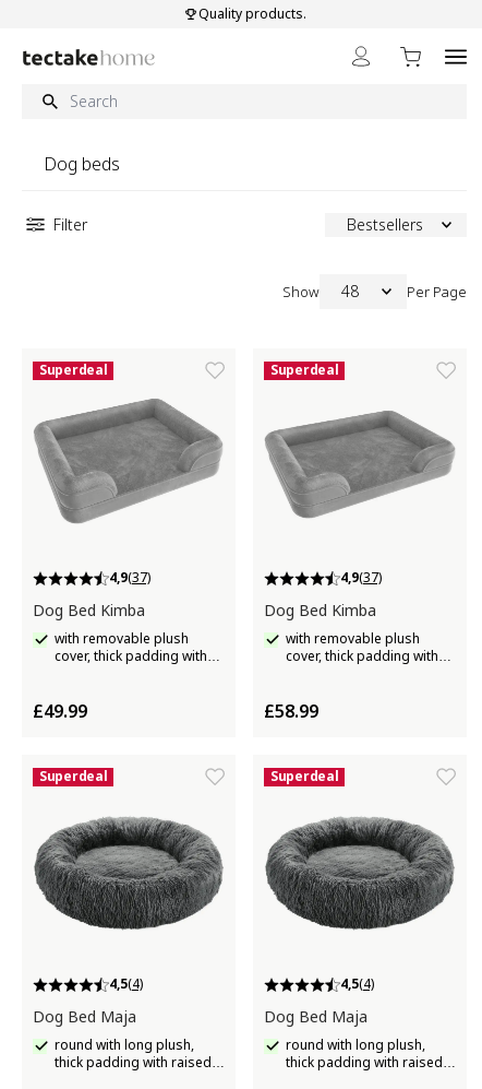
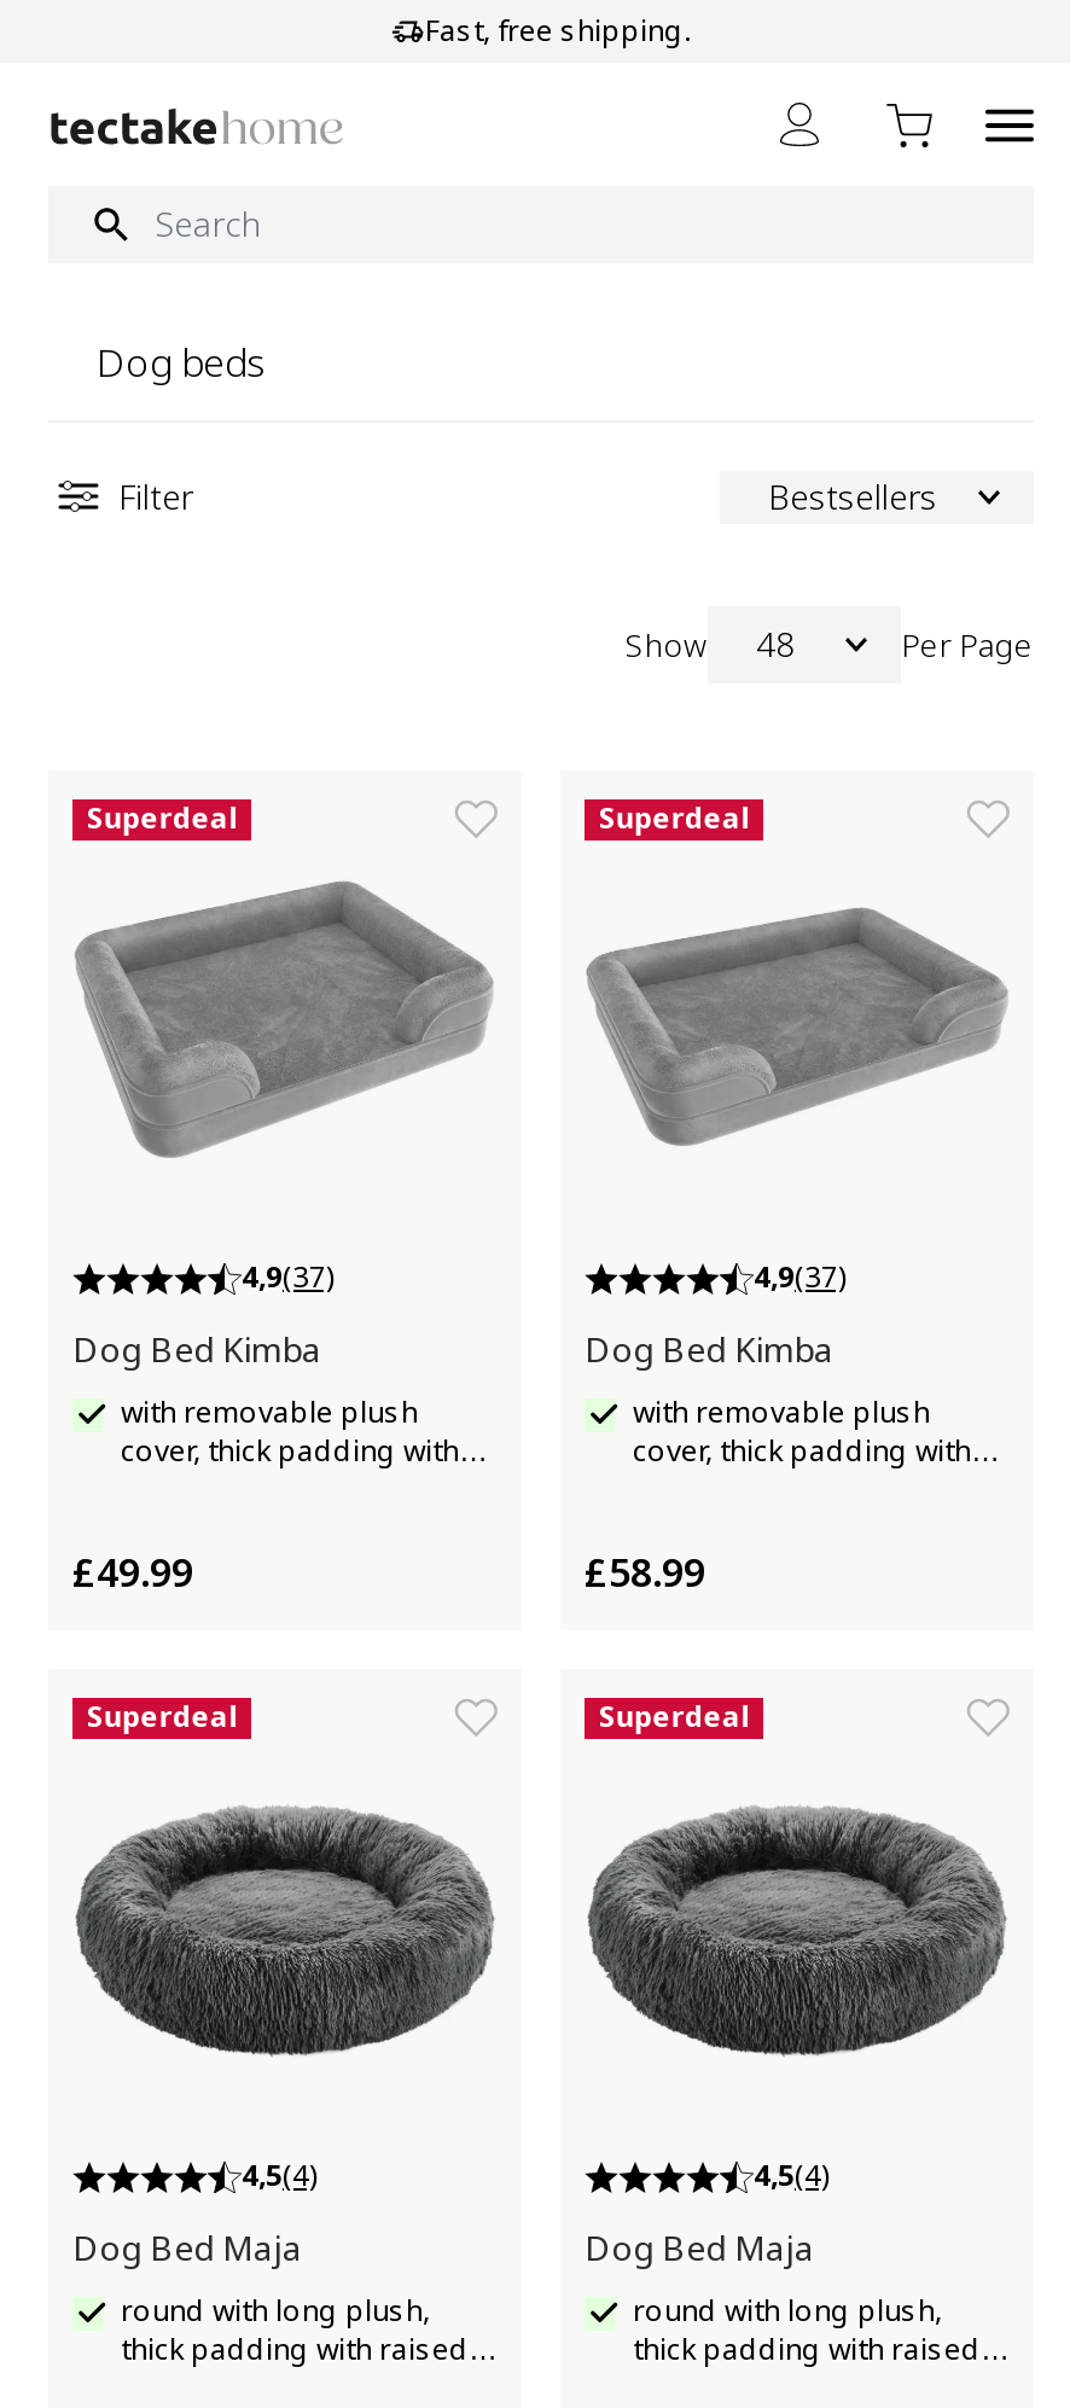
- Quality products.
+ Fast, free shipping.
